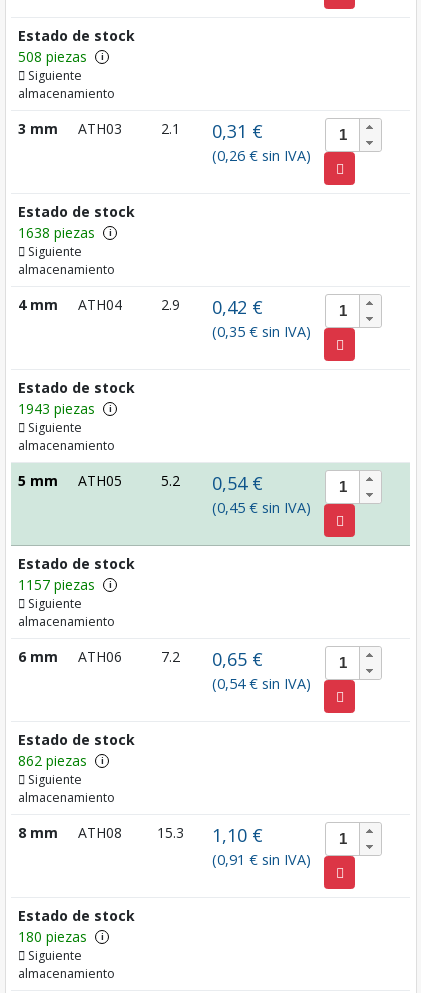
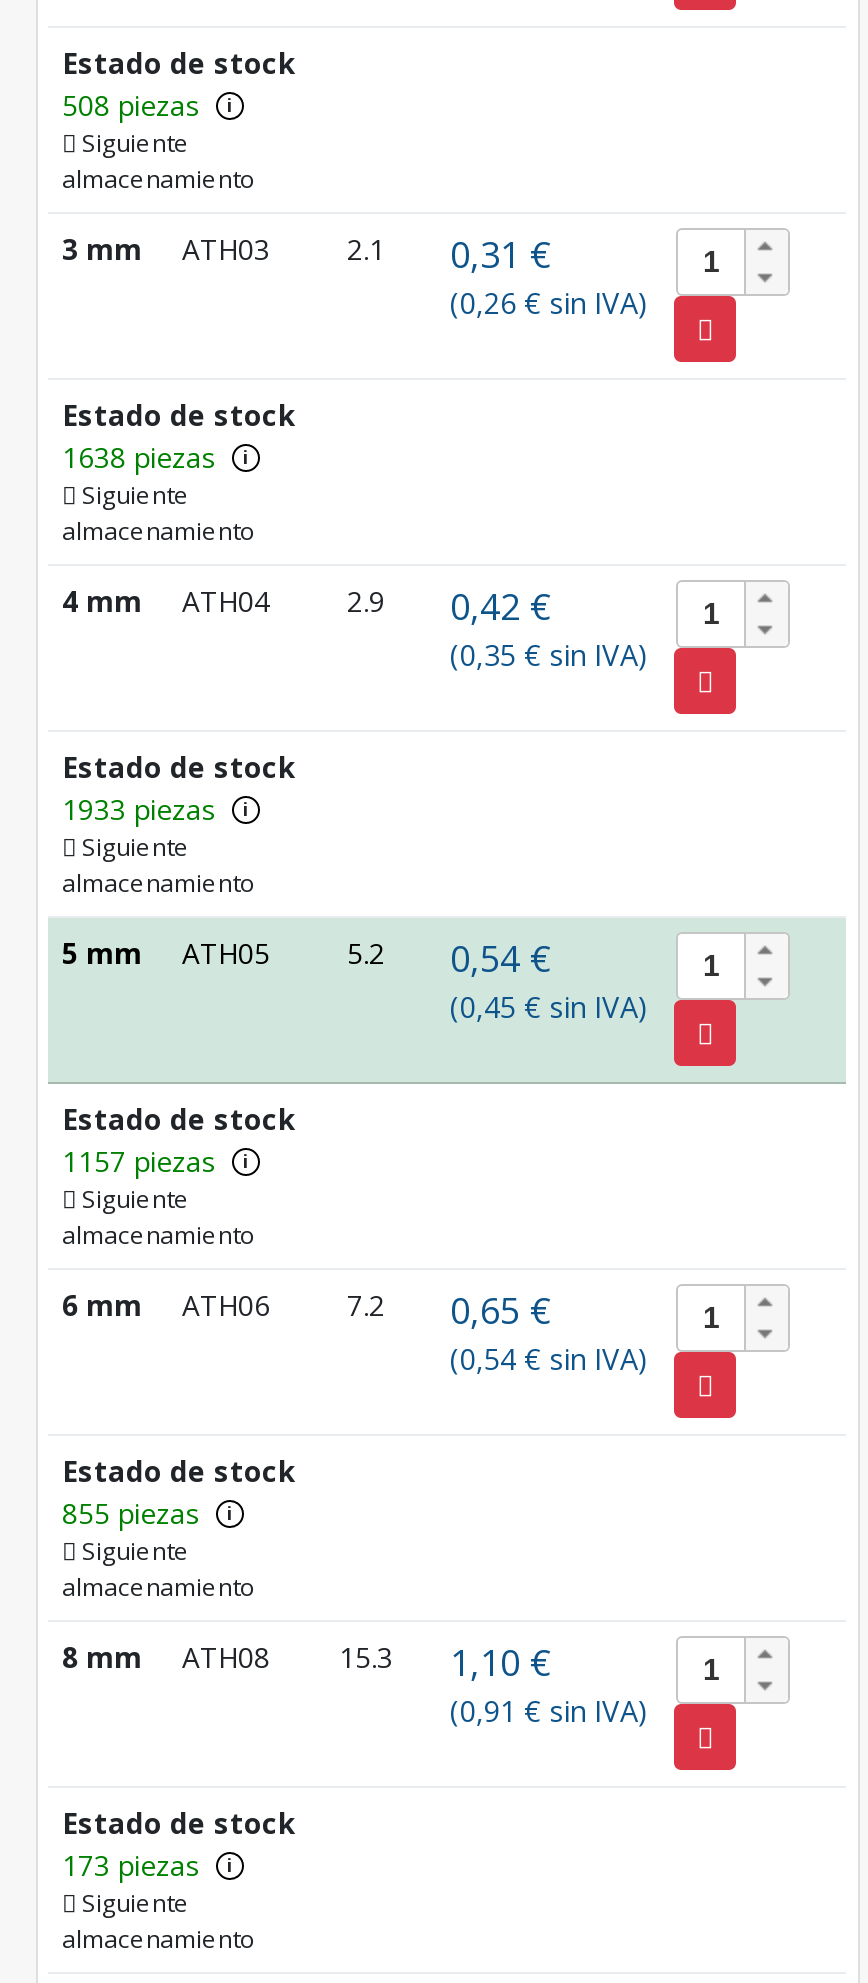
- 1943 piezas
+ 1933 piezas

- 862 piezas
+ 855 piezas

- 180 piezas
+ 173 piezas
